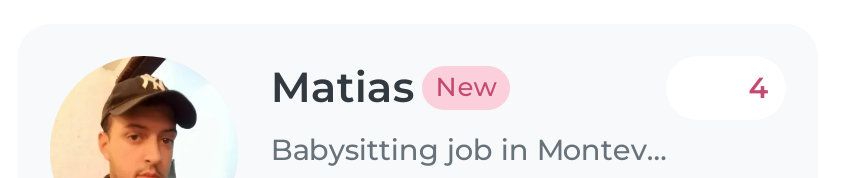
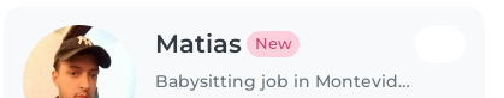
- 4
